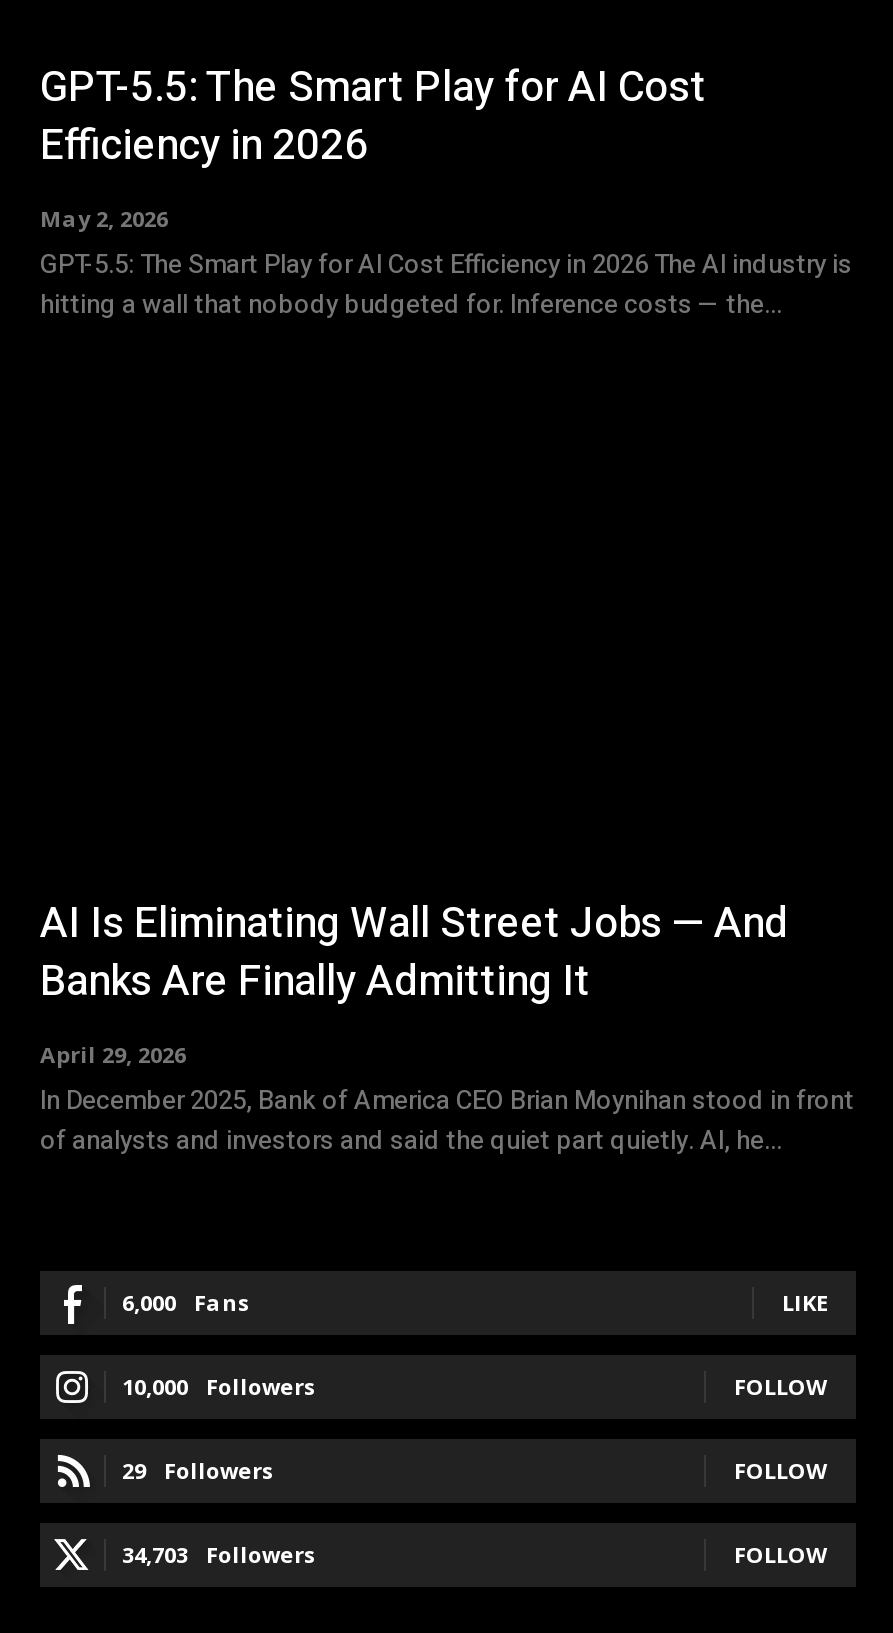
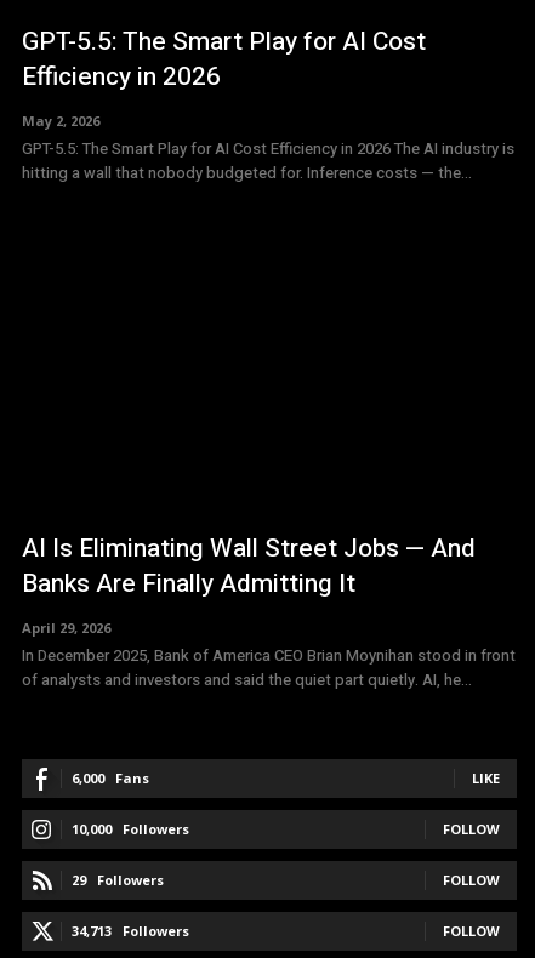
- 34,703 Followers
+ 34,713 Followers
